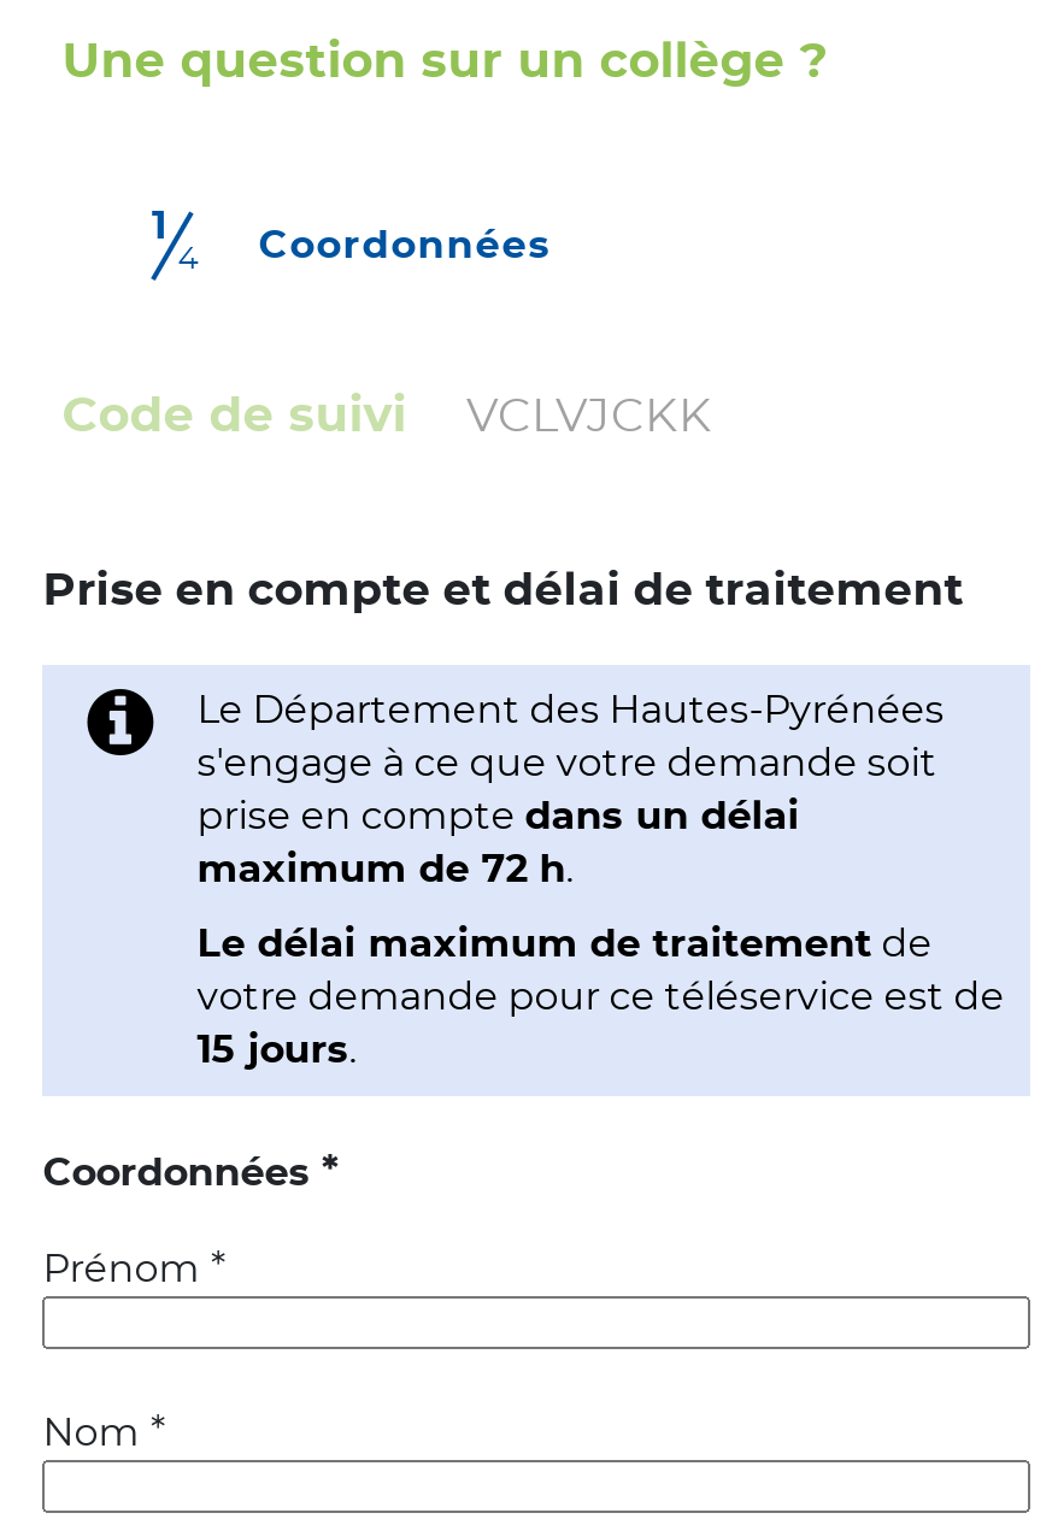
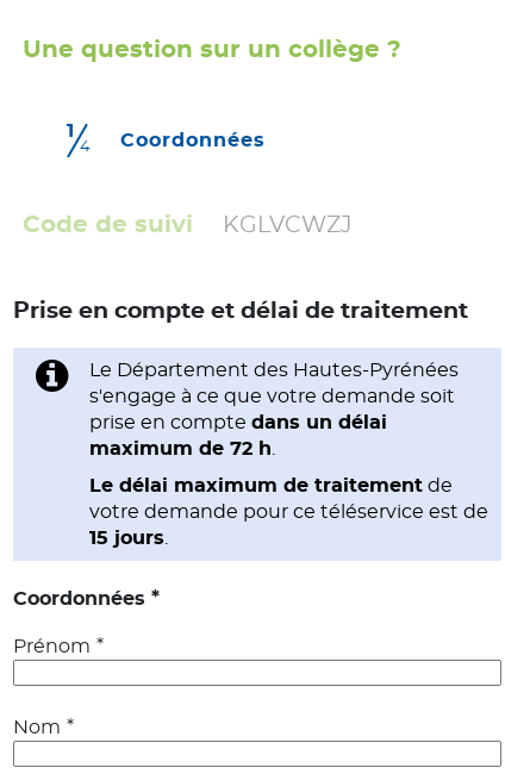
- VCLVJCKK
+ KGLVCWZJ
